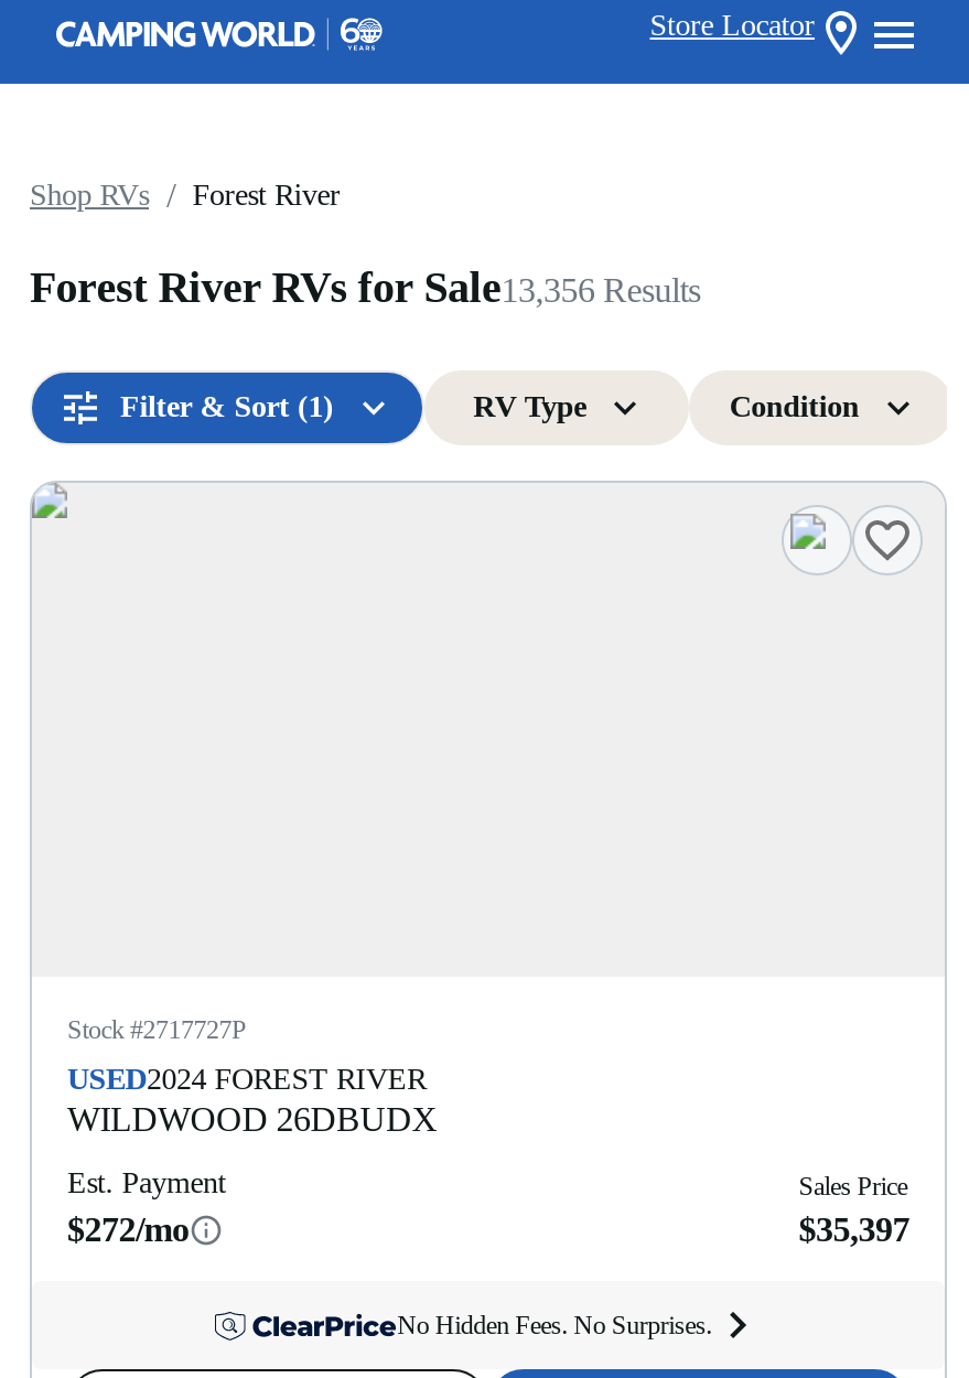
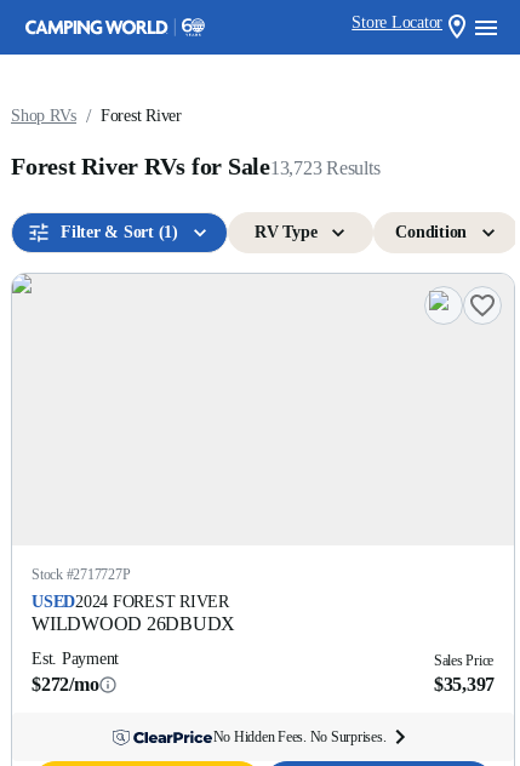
- Forest River RVs for Sale 13,356 Results
+ Forest River RVs for Sale 13,723 Results
